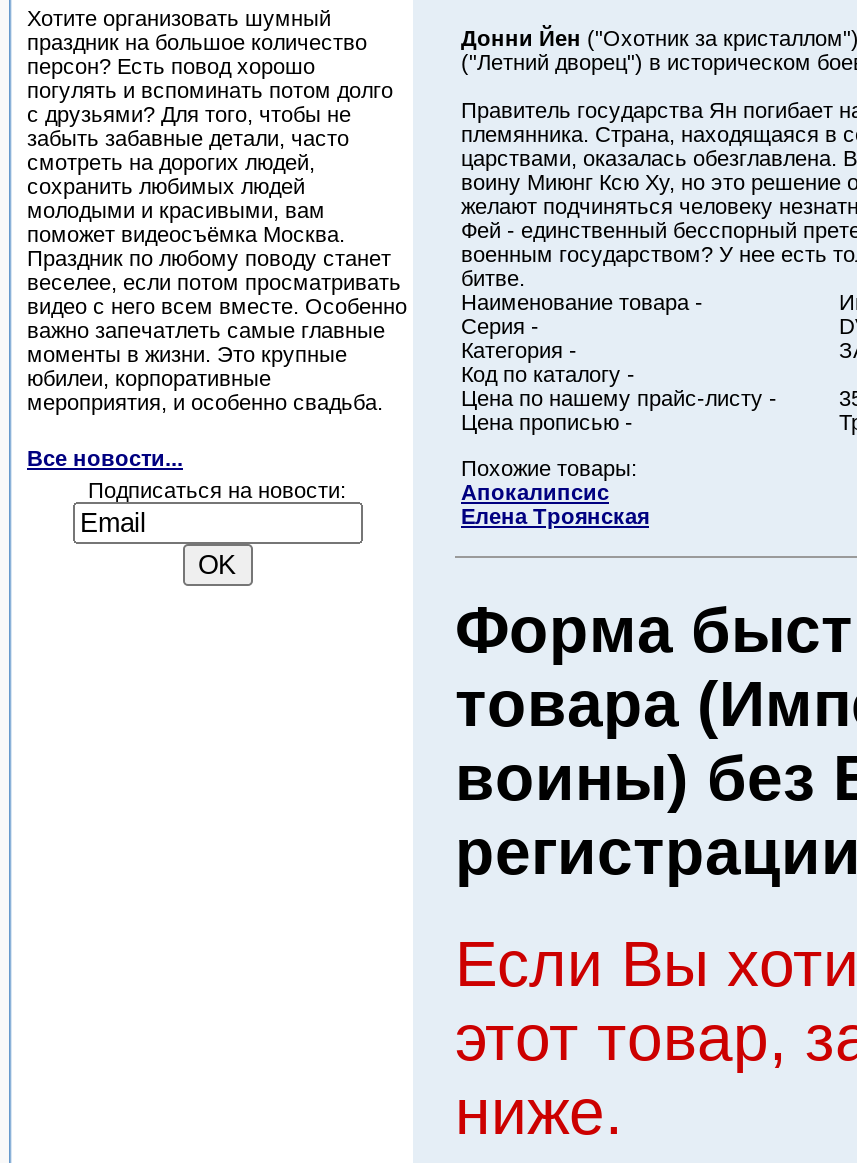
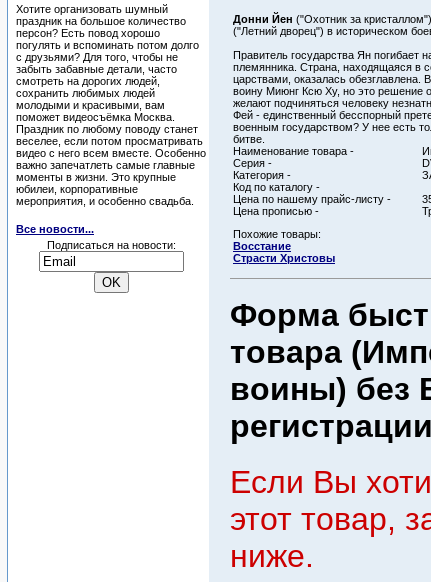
- Апокалипсис
- Елена Троянская
+ Восстание
+ Страсти Христовы
